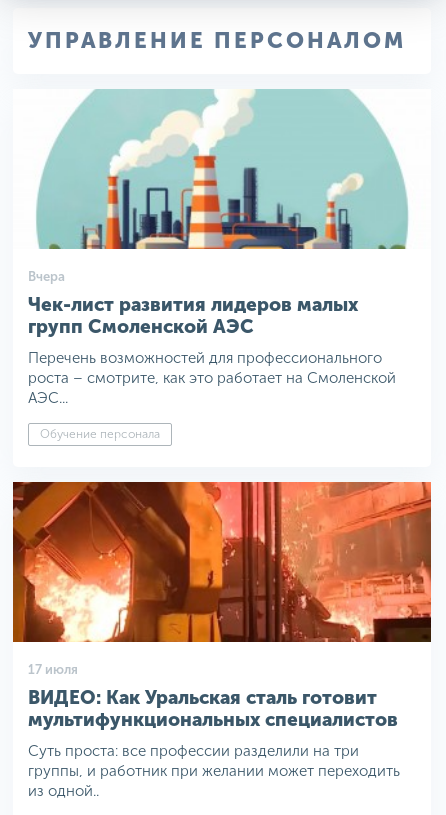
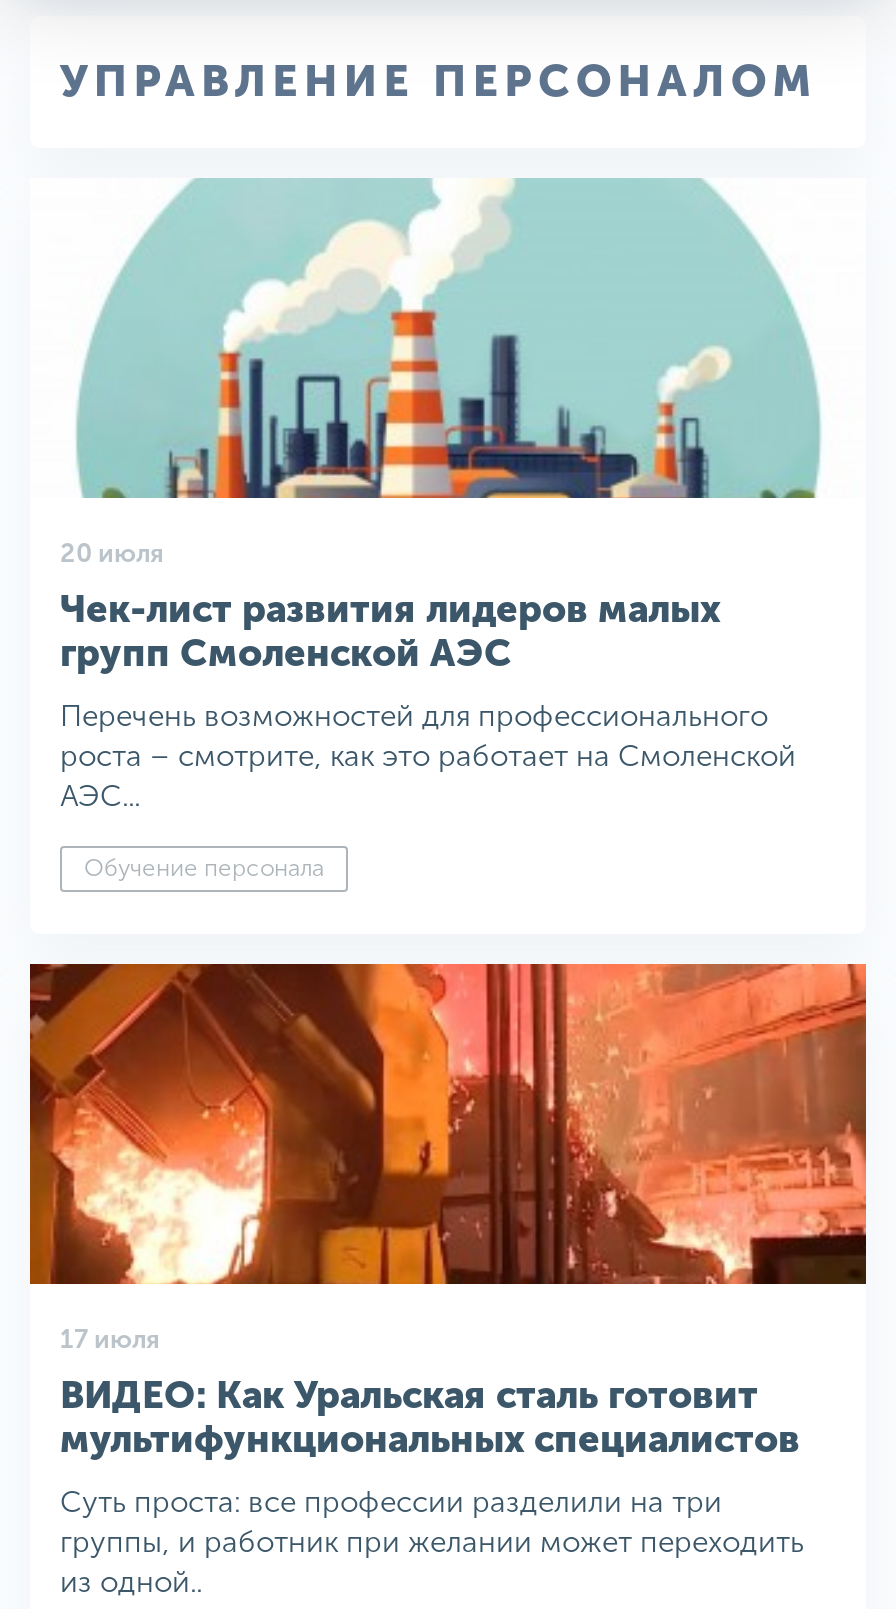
- Вчера
+ 20 июля
